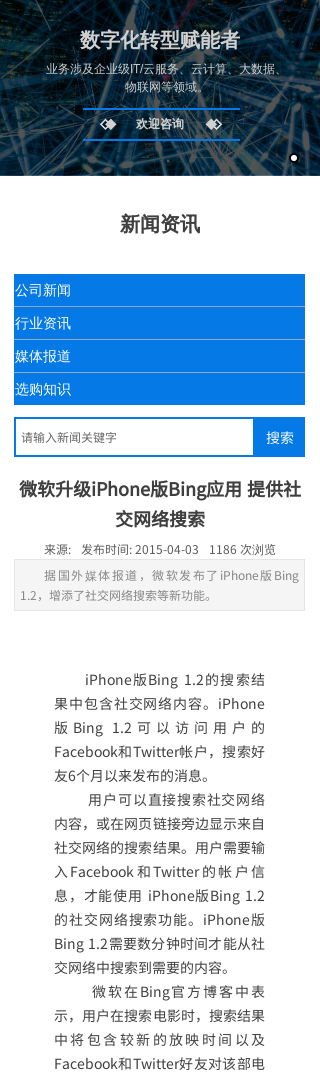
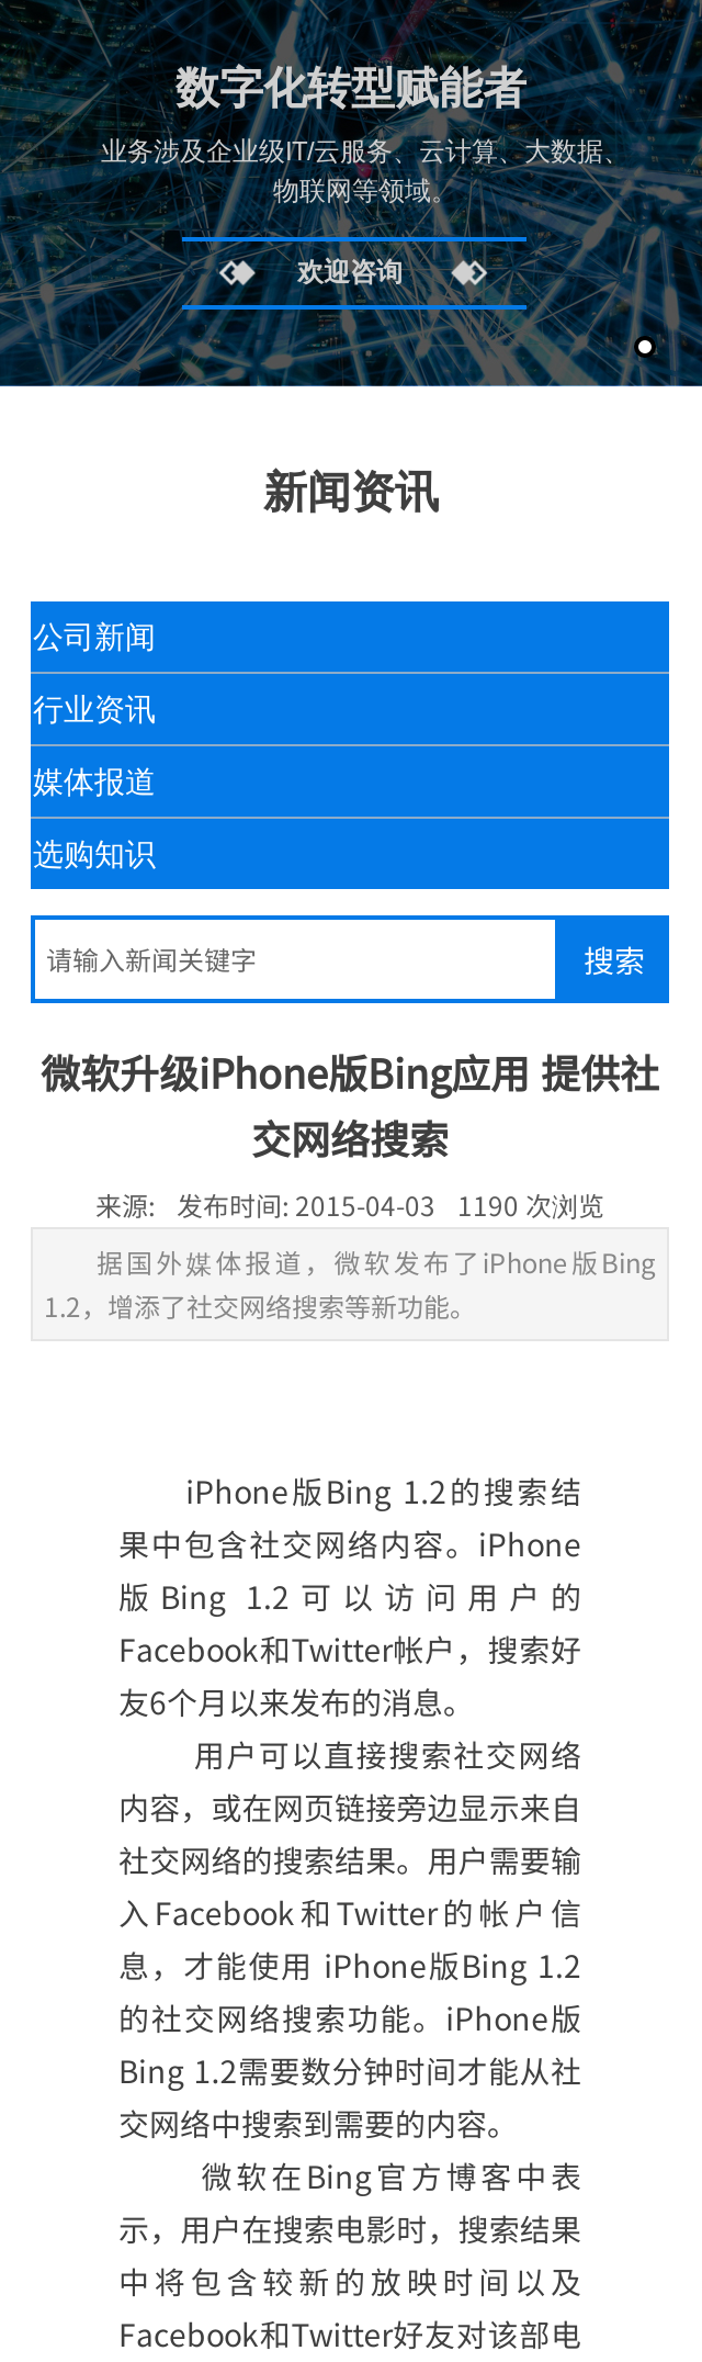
- 来源: 发布时间: 2015-04-03 1186次浏览
+ 来源: 发布时间: 2015-04-03 1190次浏览
